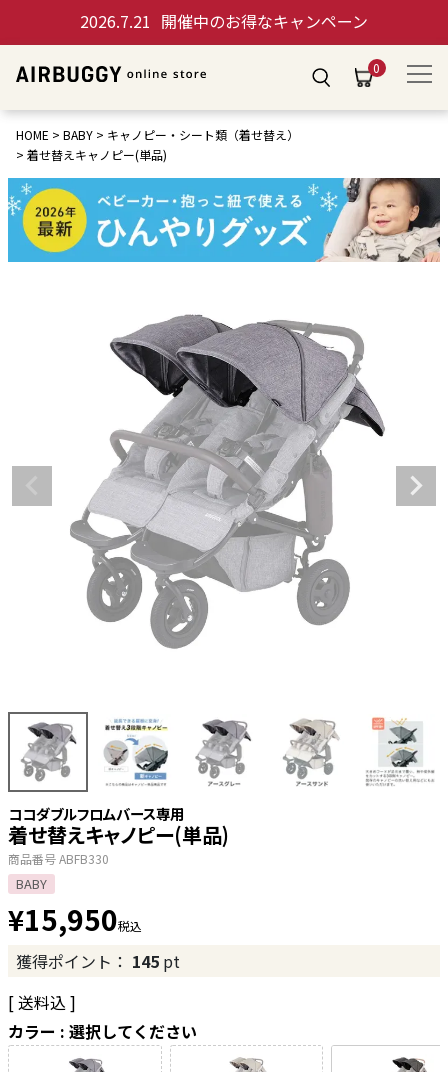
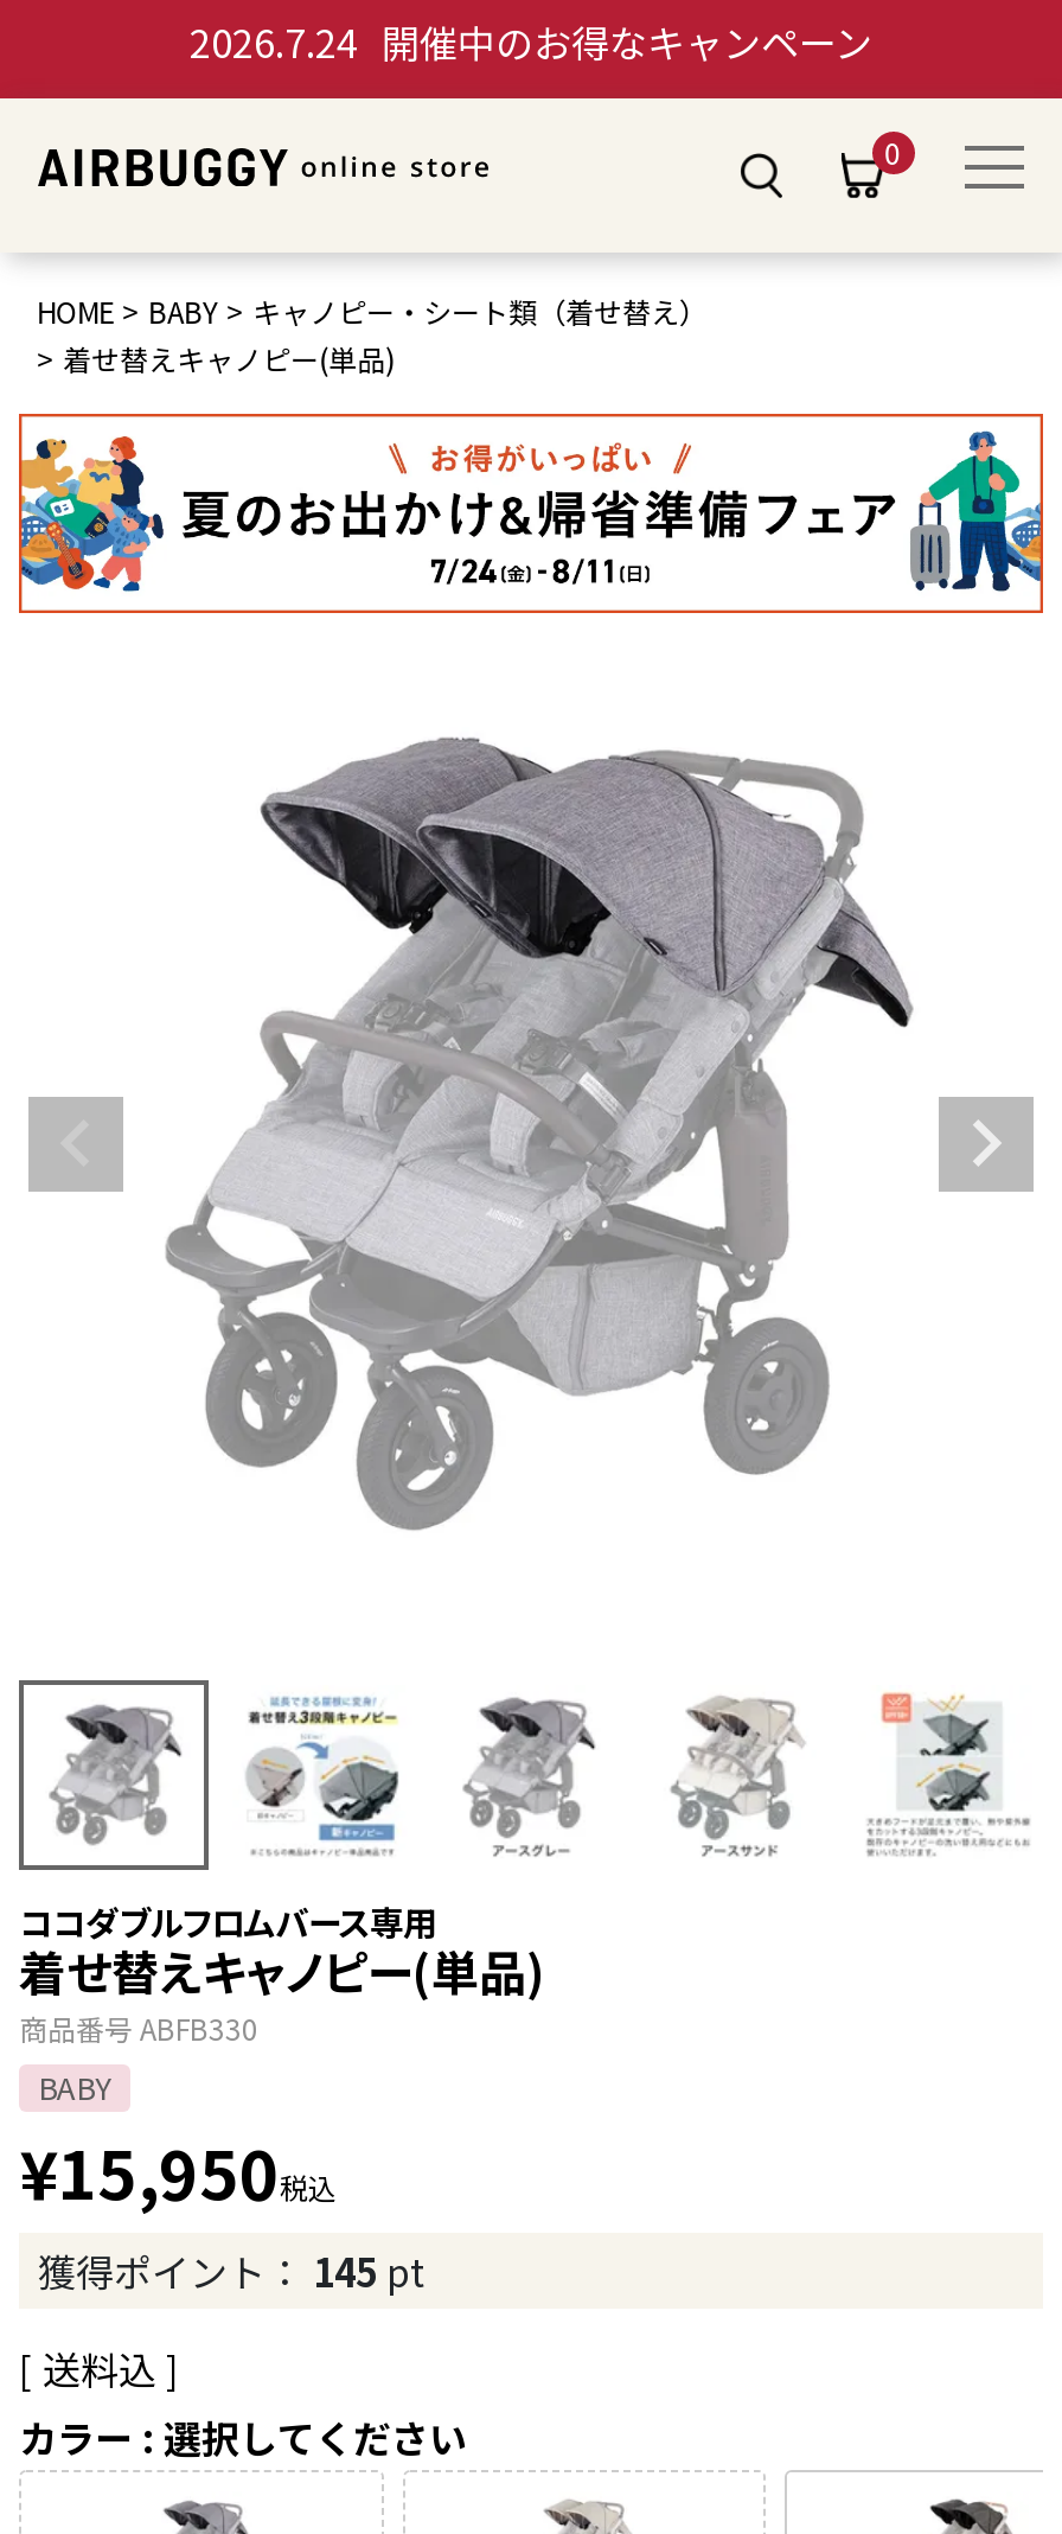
- 2026.7.21 開催中のお得なキャンペーン
+ 2026.7.24 開催中のお得なキャンペーン

- [image]
+ [image]
